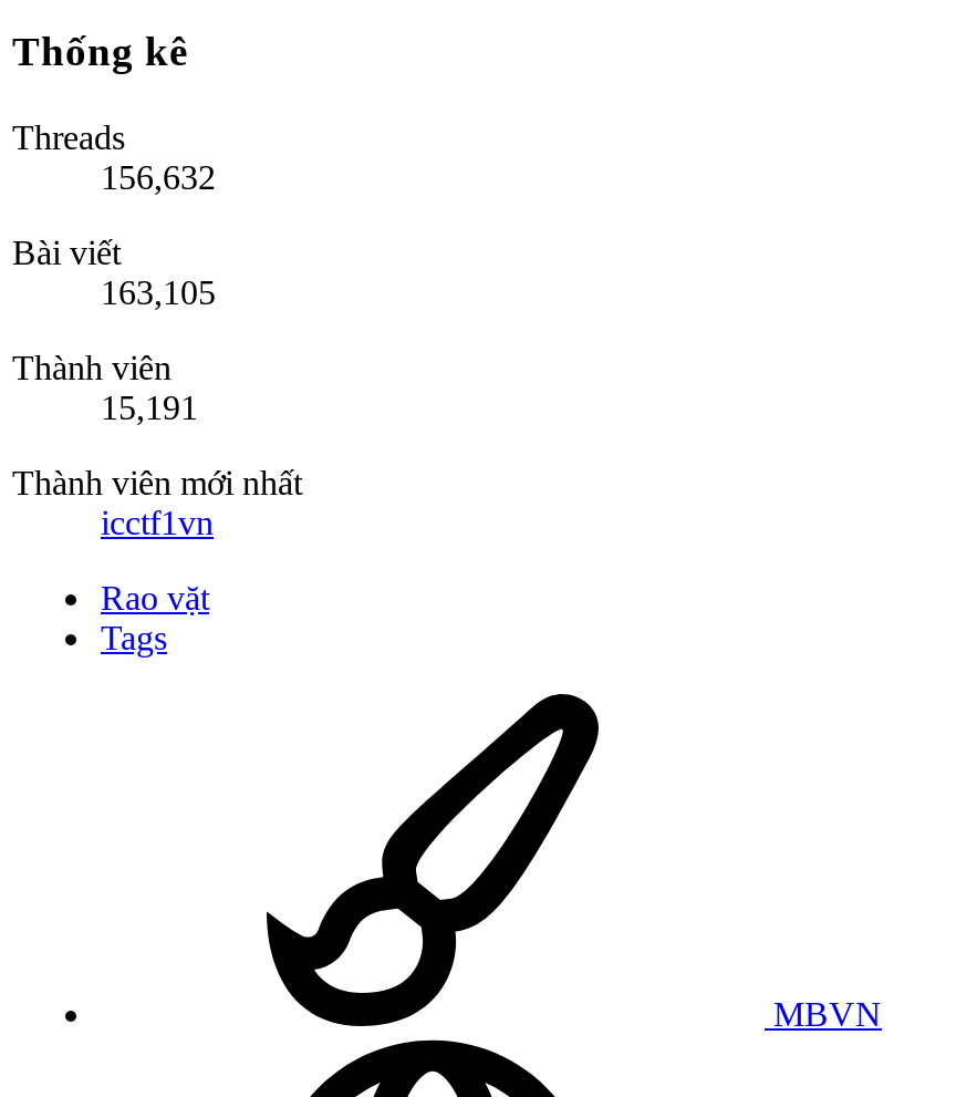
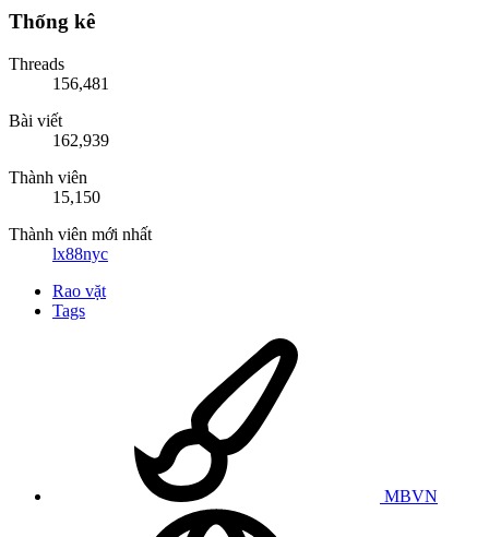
- 156,632
+ 156,481

- 163,105
+ 162,939

- 15,191
+ 15,150

- icctf1vn
+ lx88nyc
